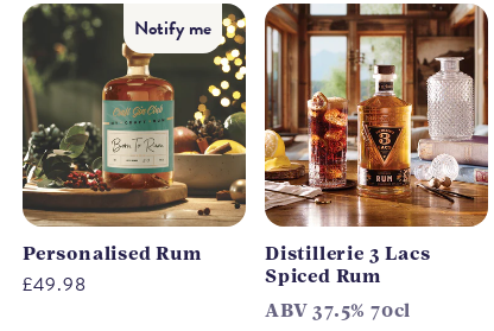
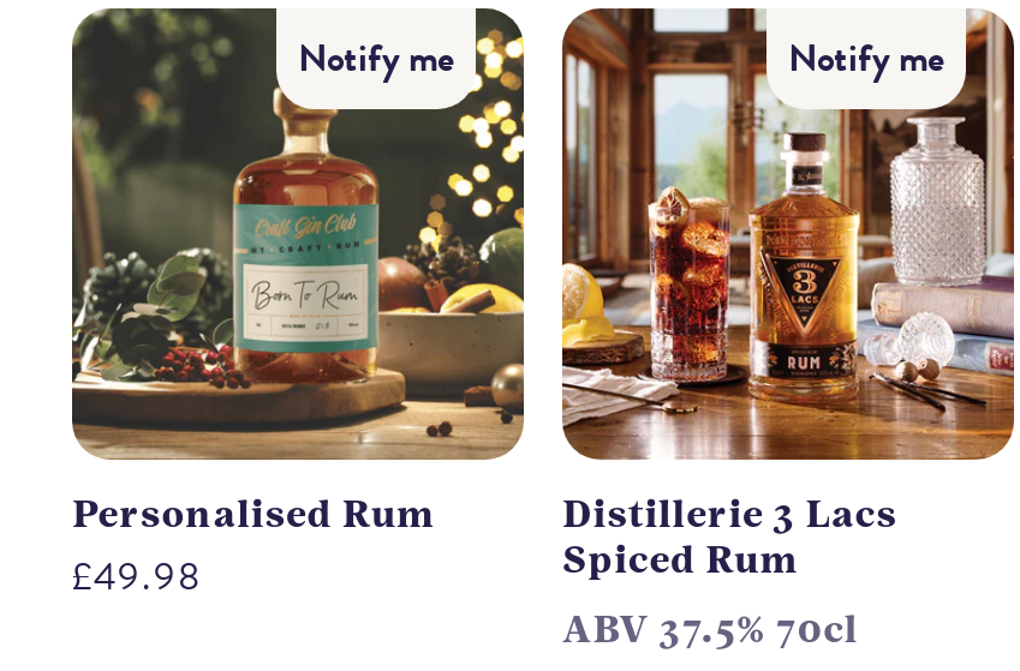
+ Notify me
